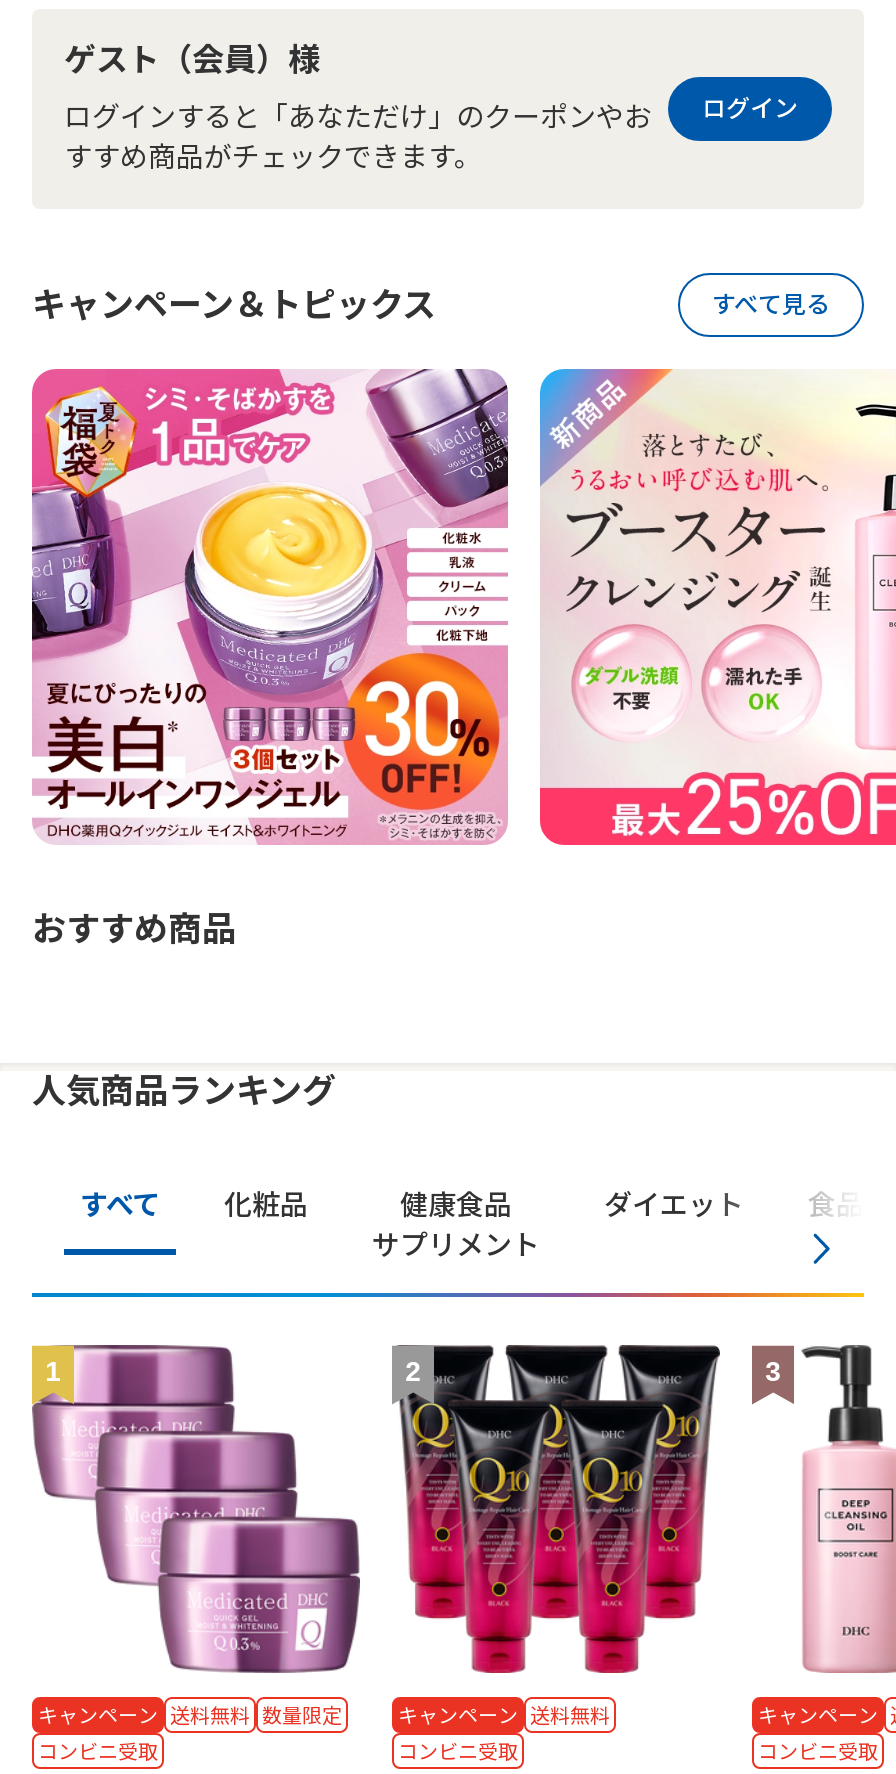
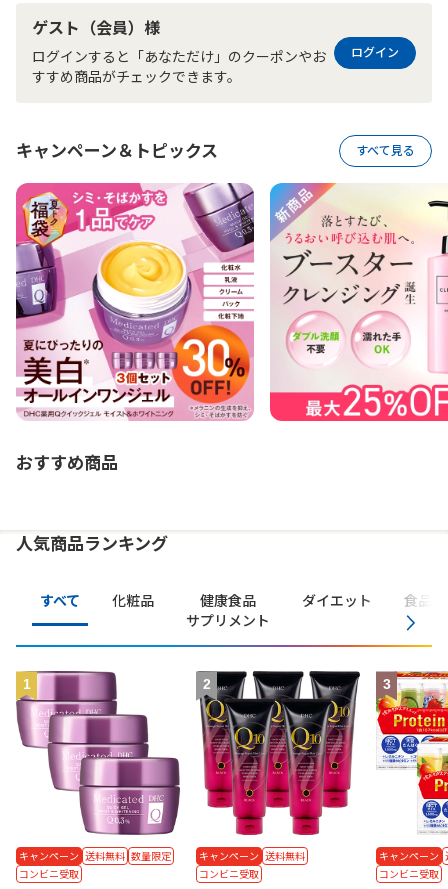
- [image]
+ [image]
